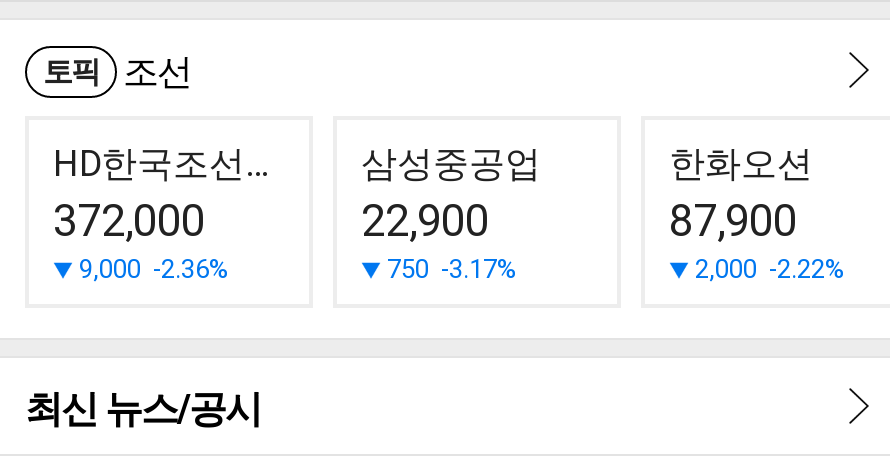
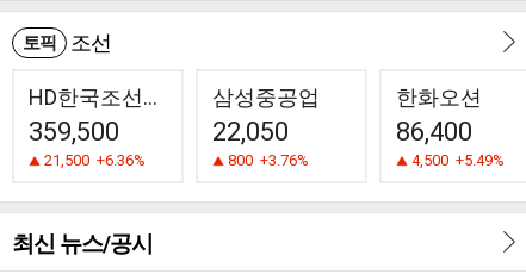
- 372,000
+ 359,500

- 22,900
+ 22,050

- 87,900
+ 86,400

- 9,000 -2.36%
+ 21,500 +6.36%

- 750 -3.17%
+ 800 +3.76%

- 2,000 -2.22%
+ 4,500 +5.49%
